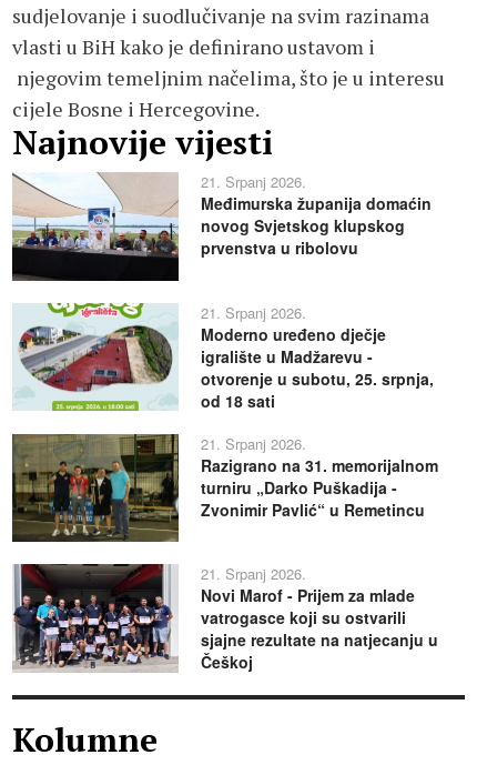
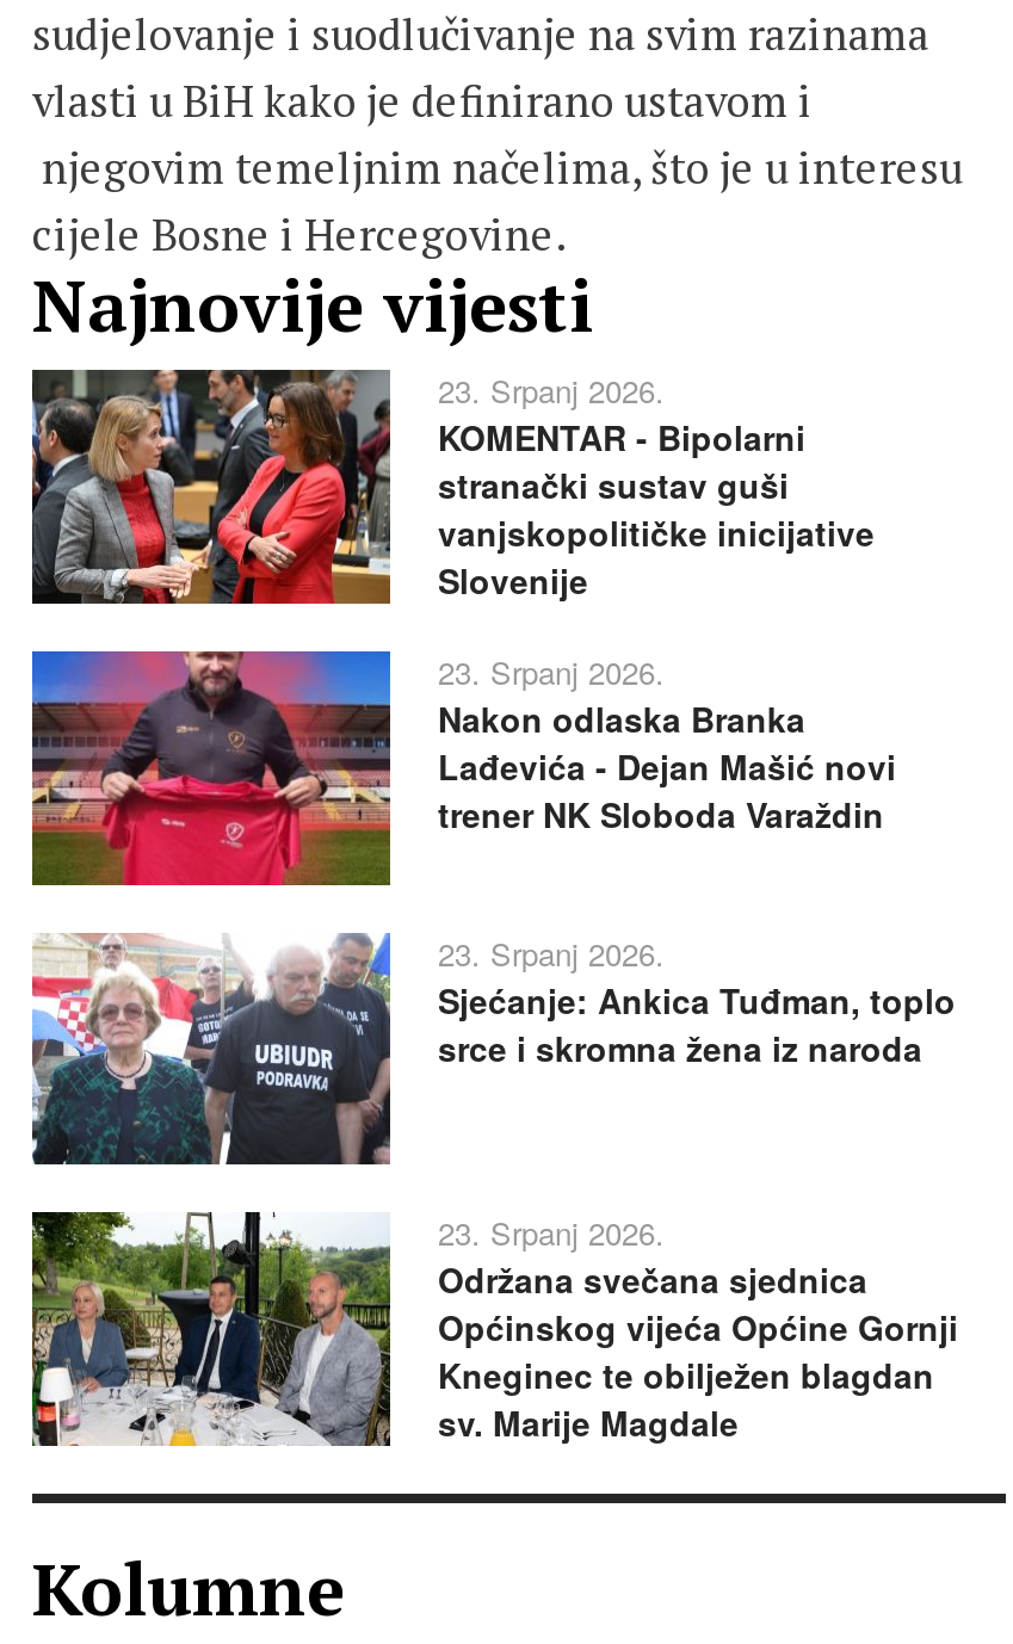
- [image]
- 21. Srpanj 2026.
- Međimurska županija domaćin
- novog Svjetskog klupskog
- prvenstva u ribolovu
+ [image]
+ 23. Srpanj 2026.
+ KOMENTAR - Bipolarni
+ stranački sustav guši
+ vanjskopolitičke inicijative
+ Slovenije

- [image]
- 21. Srpanj 2026.
- Moderno uređeno dječje
- igralište u Madžarevu -
- otvorenje u subotu, 25. srpnja,
- od 18 sati
+ [image]
+ 23. Srpanj 2026.
+ Nakon odlaska Branka
+ Lađevića - Dejan Mašić novi
+ trener NK Sloboda Varaždin

- [image]
- 21. Srpanj 2026.
- Razigrano na 31. memorijalnom
- turniru „Darko Puškadija -
- Zvonimir Pavlić“ u Remetincu
+ [image]
+ 23. Srpanj 2026.
+ Sjećanje: Ankica Tuđman, toplo
+ srce i skromna žena iz naroda

- [image]
- 21. Srpanj 2026.
- Novi Marof - Prijem za mlade
- vatrogasce koji su ostvarili
- sjajne rezultate na natjecanju u
- Češkoj
+ [image]
+ 23. Srpanj 2026.
+ Održana svečana sjednica
+ Općinskog vijeća Općine Gornji
+ Kneginec te obilježen blagdan
+ sv. Marije Magdale
